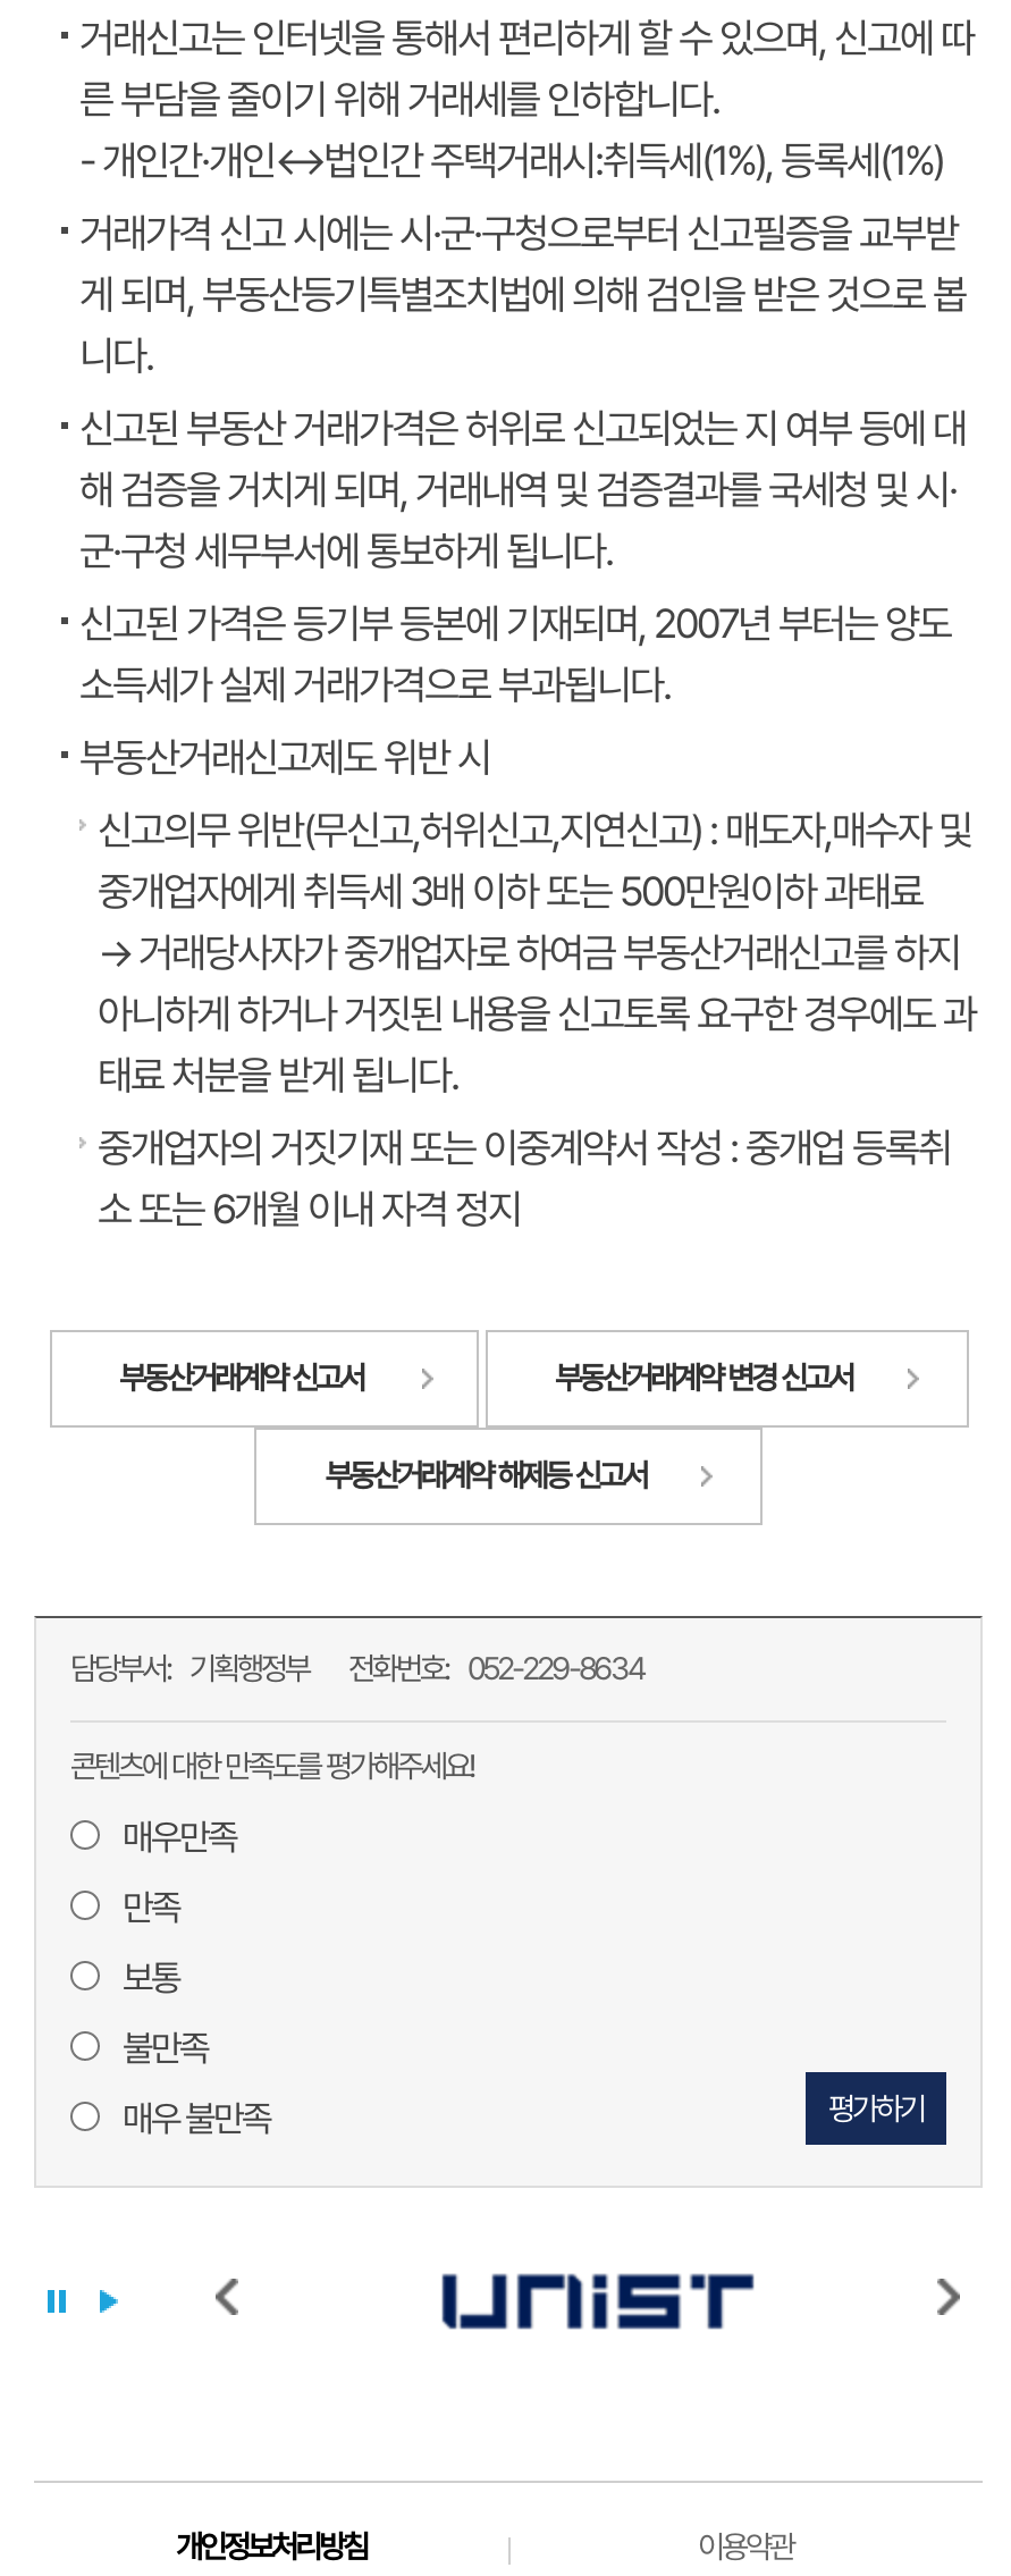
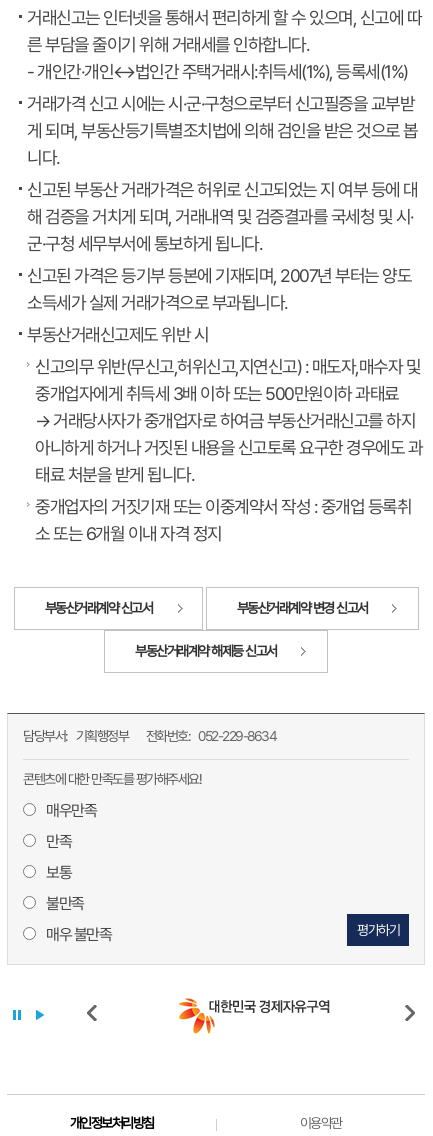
- [image]
+ [image]
